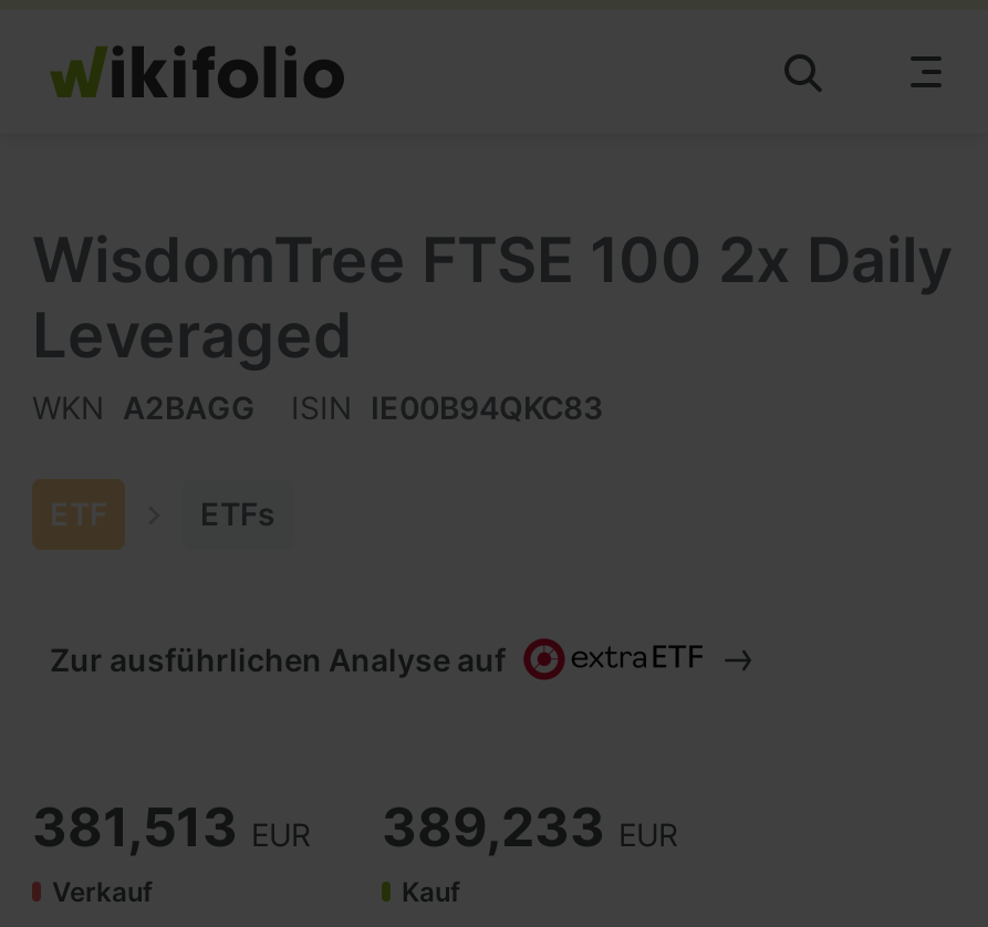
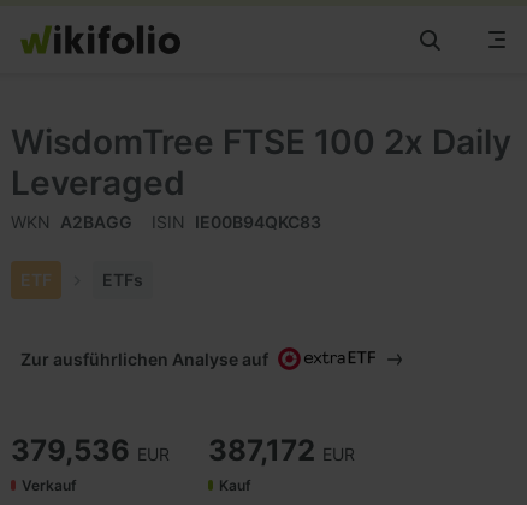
- 381,513 EUR
+ 379,536 EUR

- 389,233 EUR
+ 387,172 EUR
